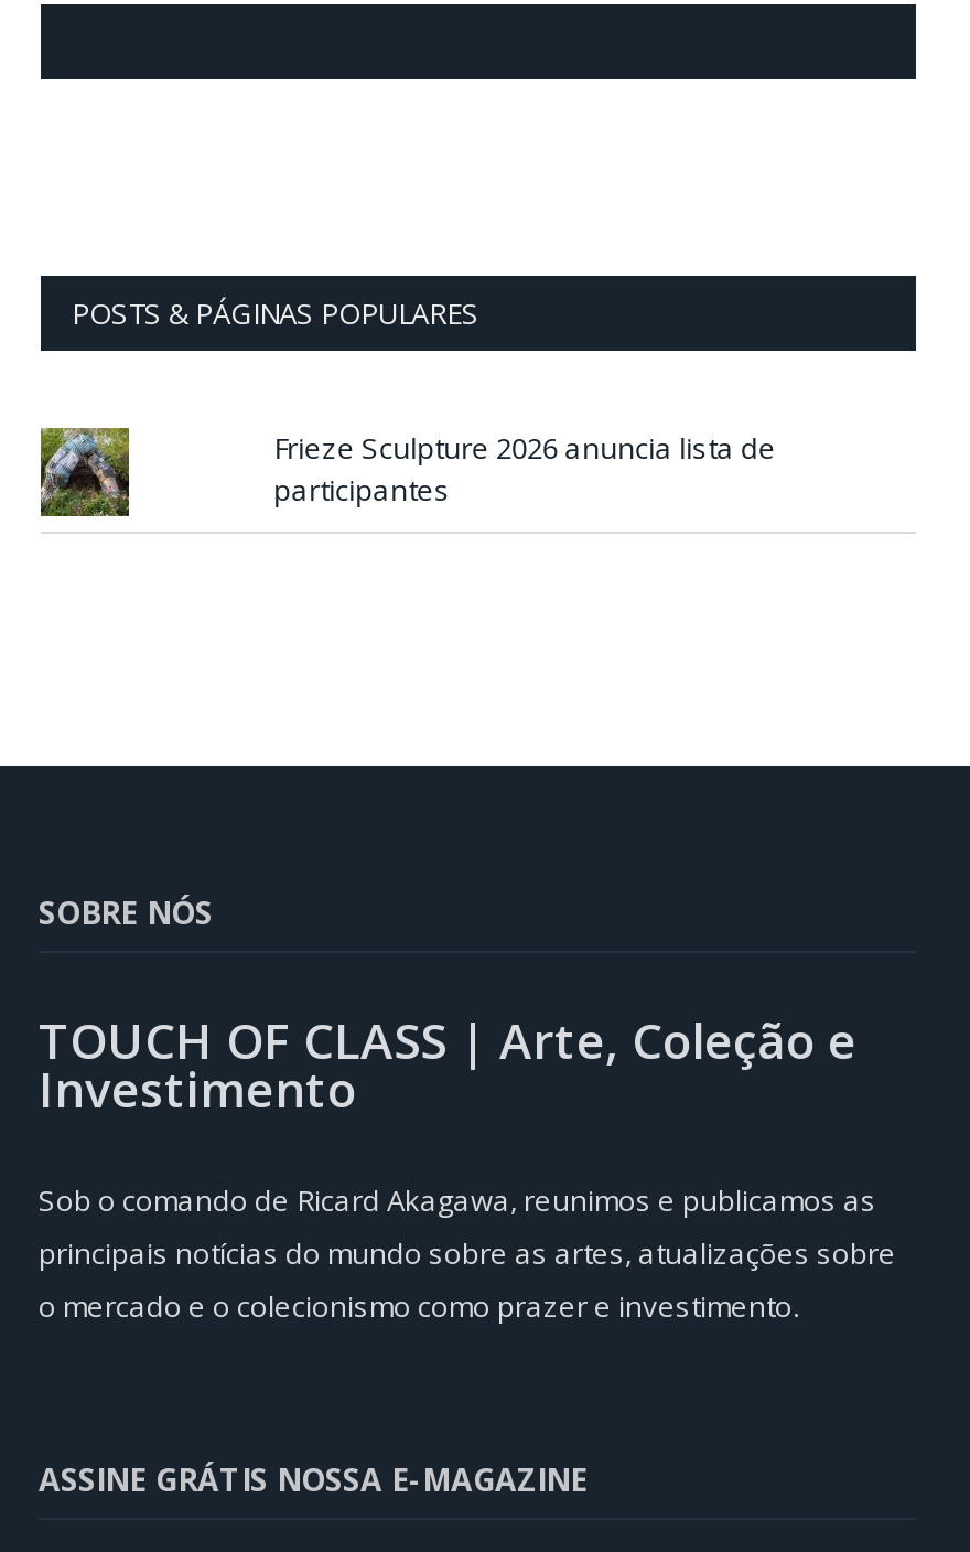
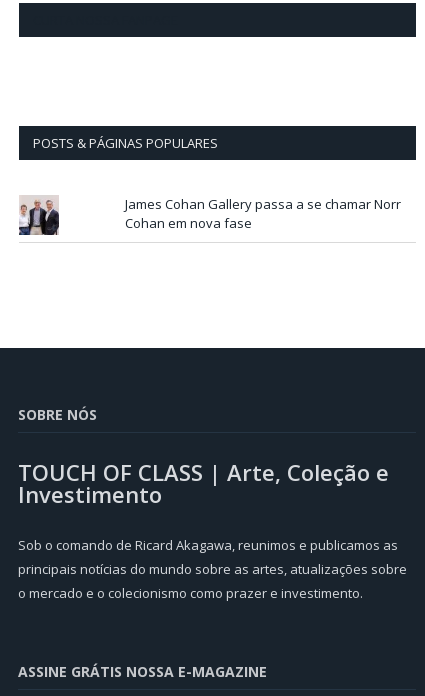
- [image]
+ [image]

- Frieze Sculpture 2026 anuncia lista de
- participantes
+ James Cohan Gallery passa a se chamar Norr
+ Cohan em nova fase
